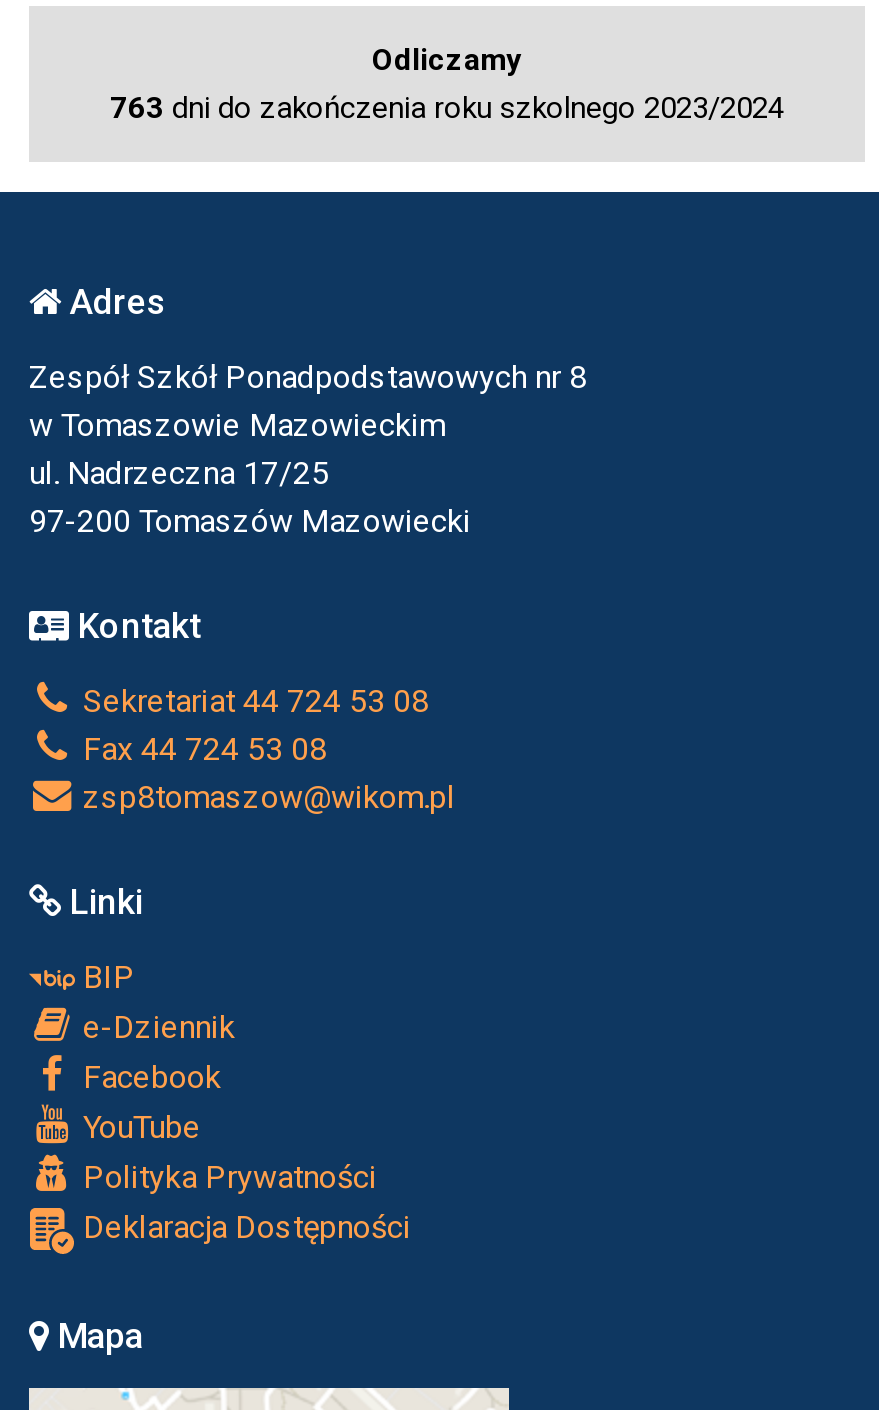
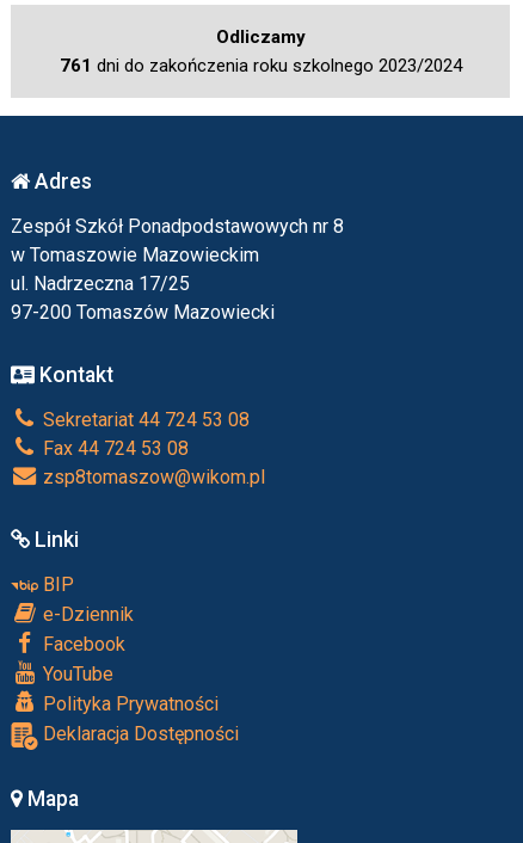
- 763 dni do zakończenia roku szkolnego 2023/2024
+ 761 dni do zakończenia roku szkolnego 2023/2024
